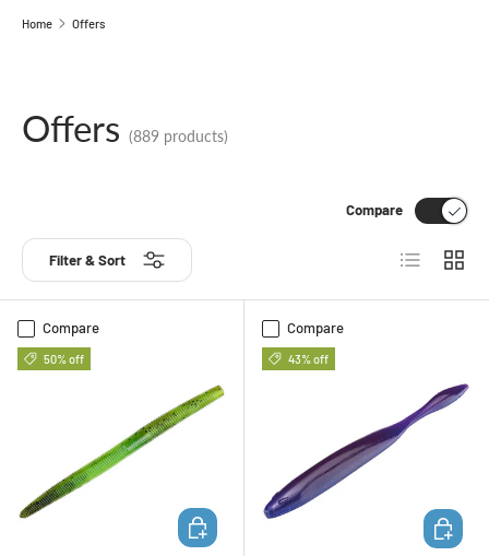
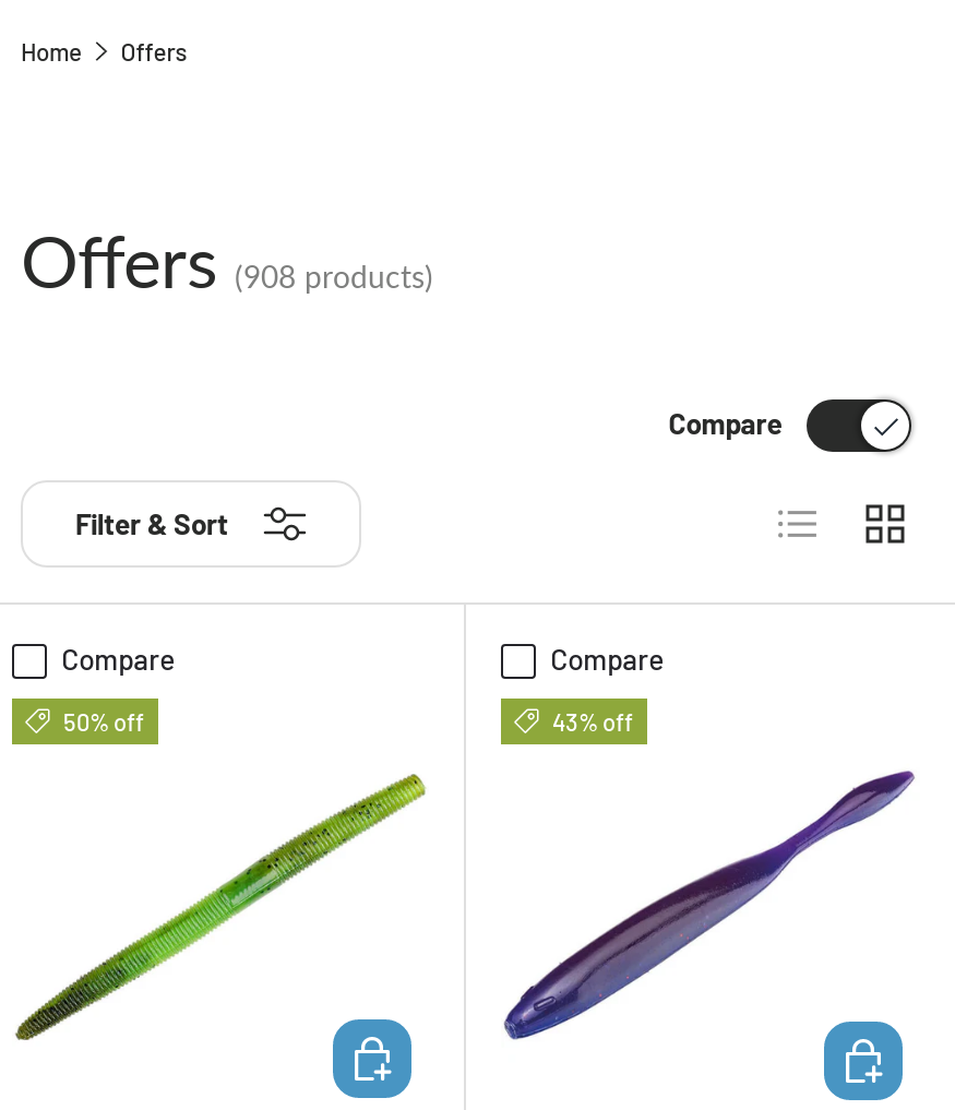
- Offers (889 products)
+ Offers (908 products)
